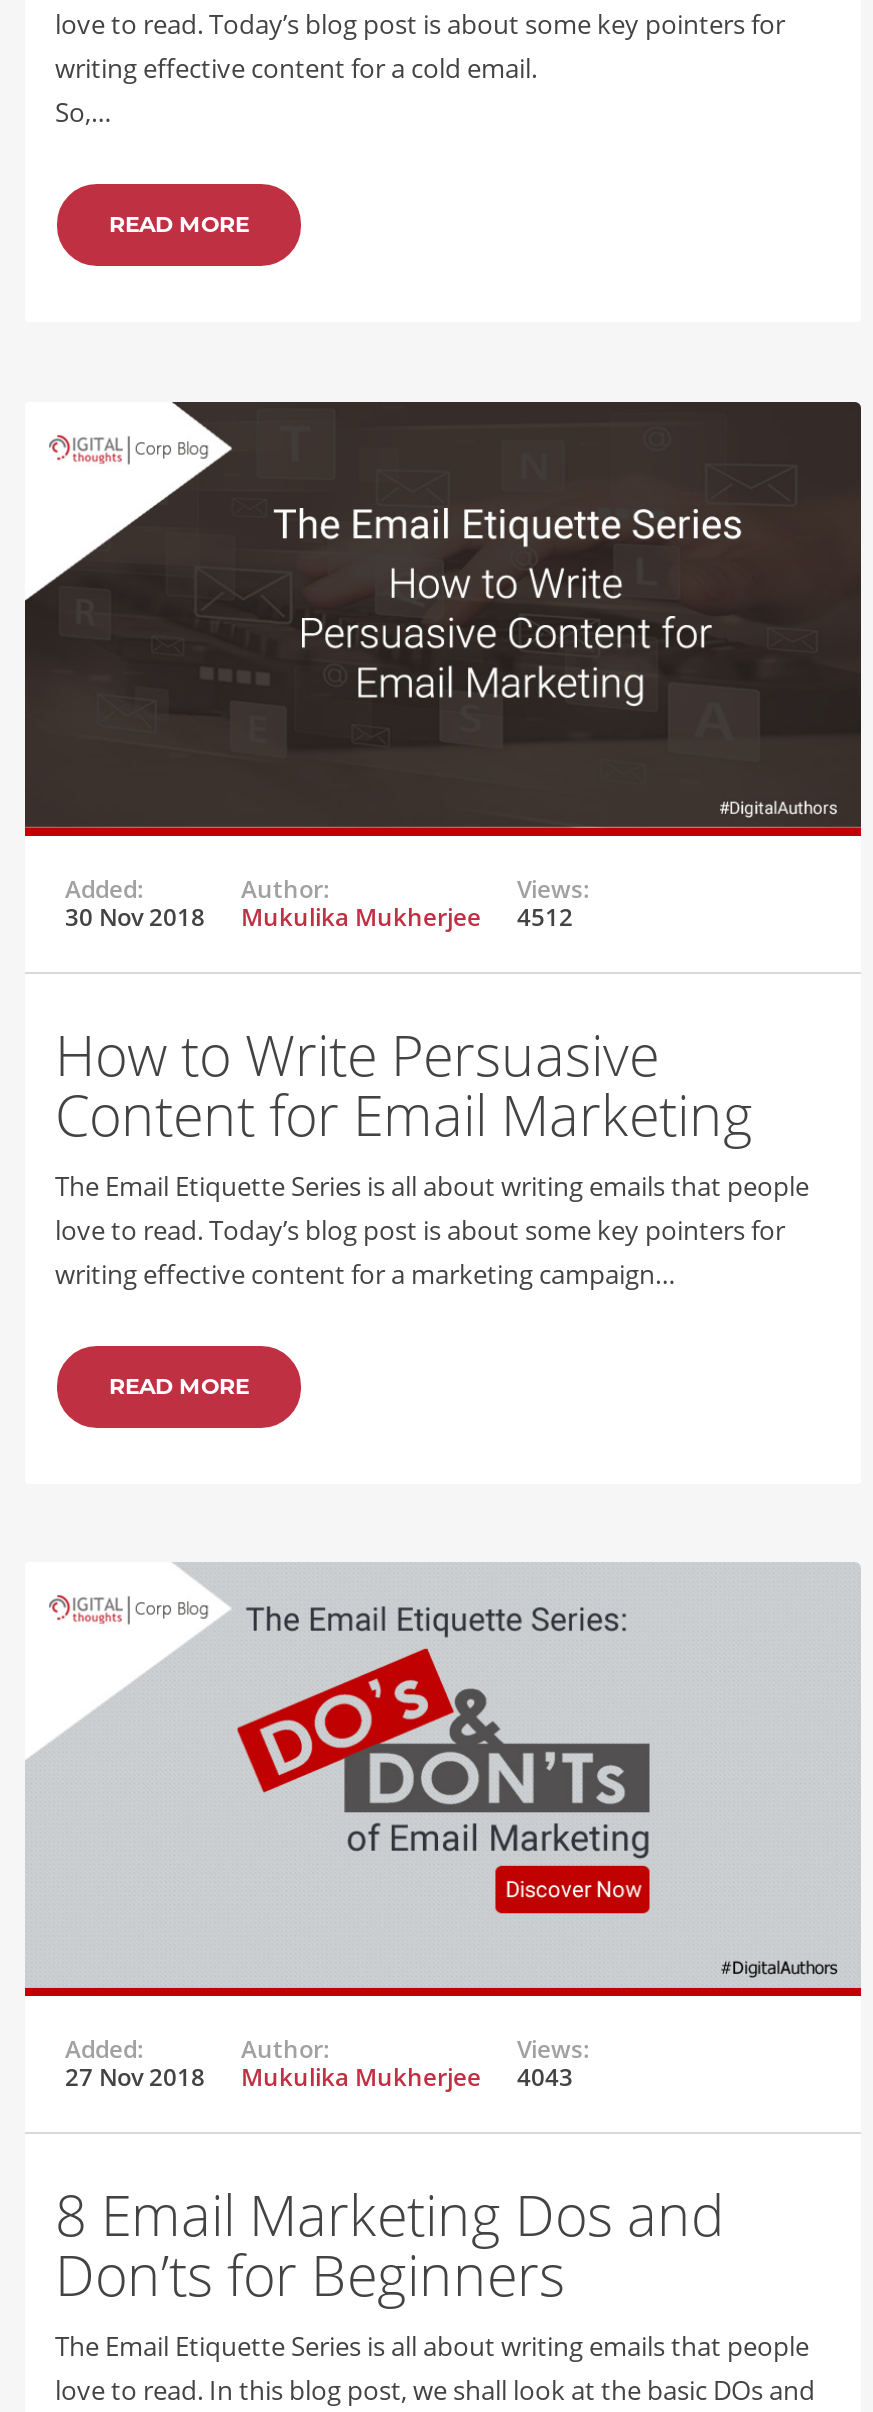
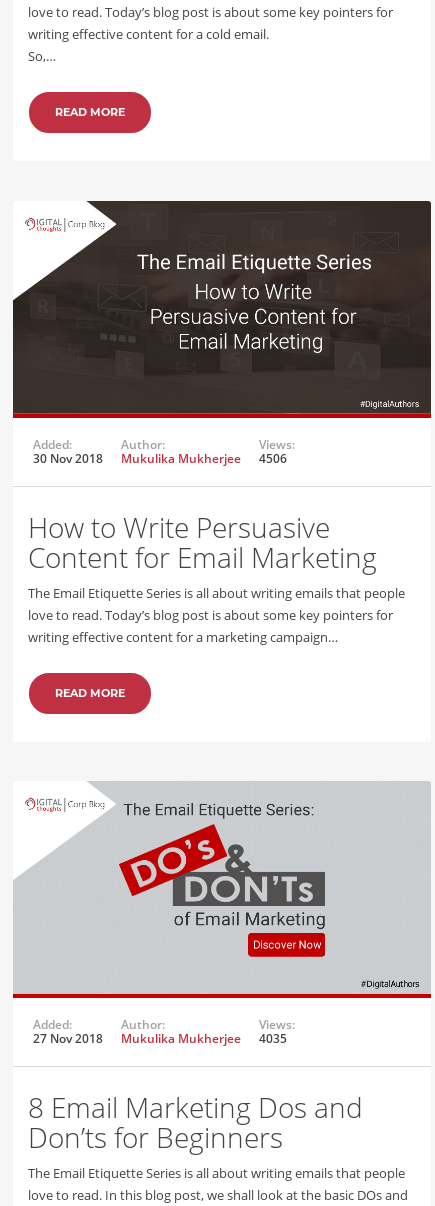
- 30 Nov 2018 Mukulika Mukherjee 4512
+ 30 Nov 2018 Mukulika Mukherjee 4506

- 27 Nov 2018 Mukulika Mukherjee 4043
+ 27 Nov 2018 Mukulika Mukherjee 4035
